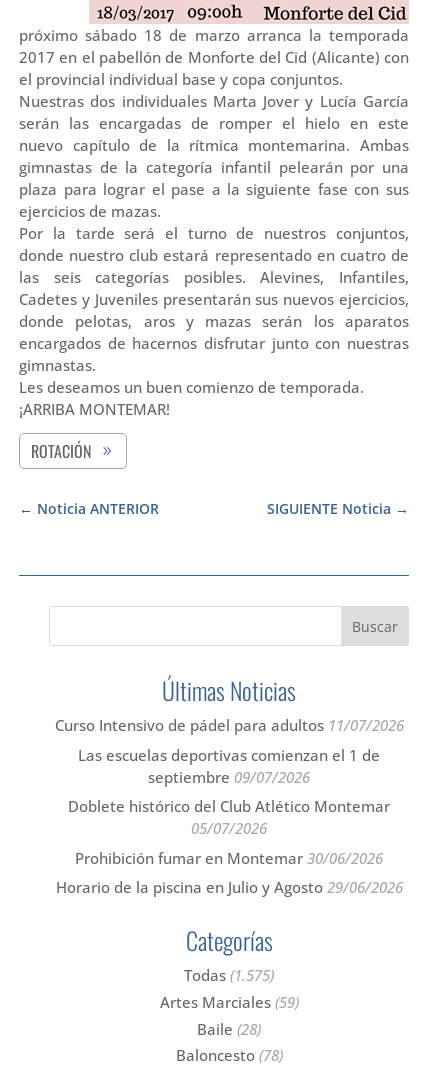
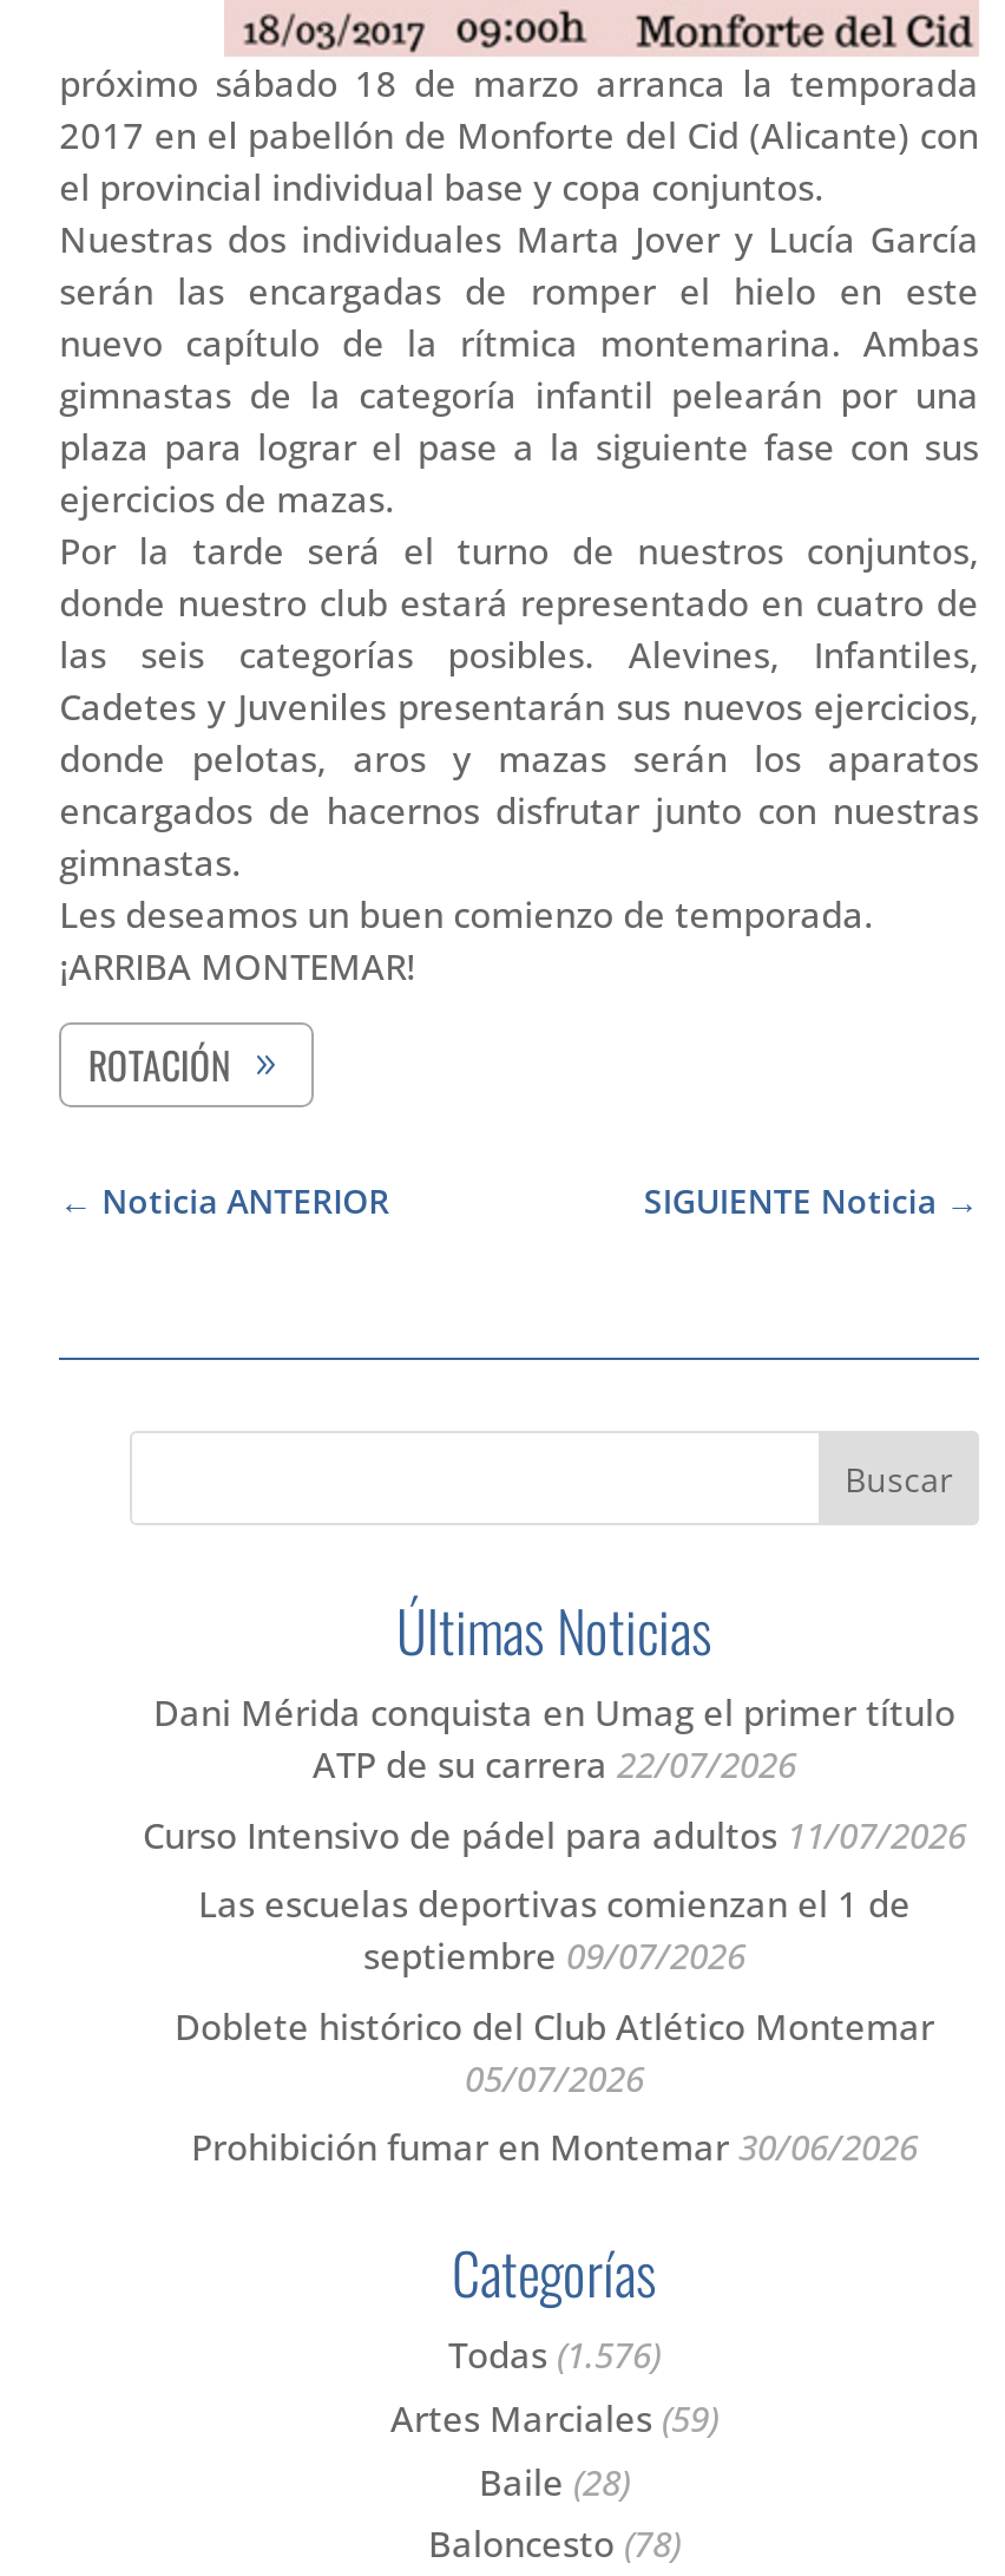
+ Dani Mérida conquista en Umag el primer título
+ ATP de su carrera 22/07/2026

moved down: Curso Intensivo de pádel para adultos 11/07/2026 | Las escuelas deportivas comienzan el 1 de | septiembre 09/07/2026 | Doblete histórico del Club Atlético Montemar | 05/07/2026 | Prohibición fumar en Montemar 30/06/2026

- Horario de la piscina en Julio y Agosto 29/06/2026

- Todas (1.575)
+ Todas (1.576)
